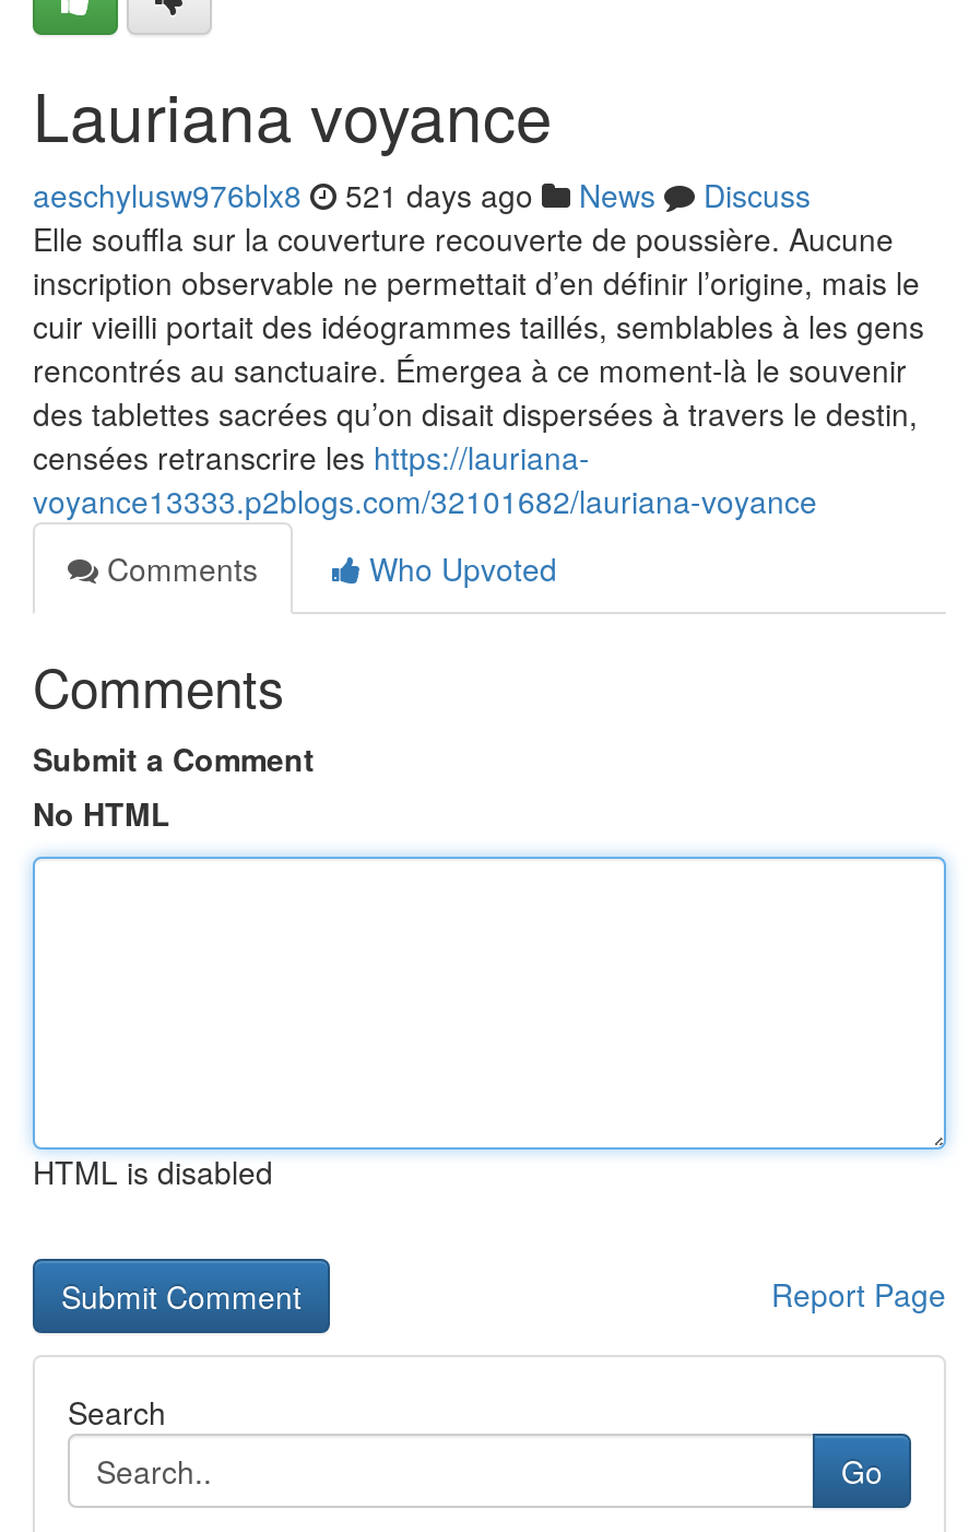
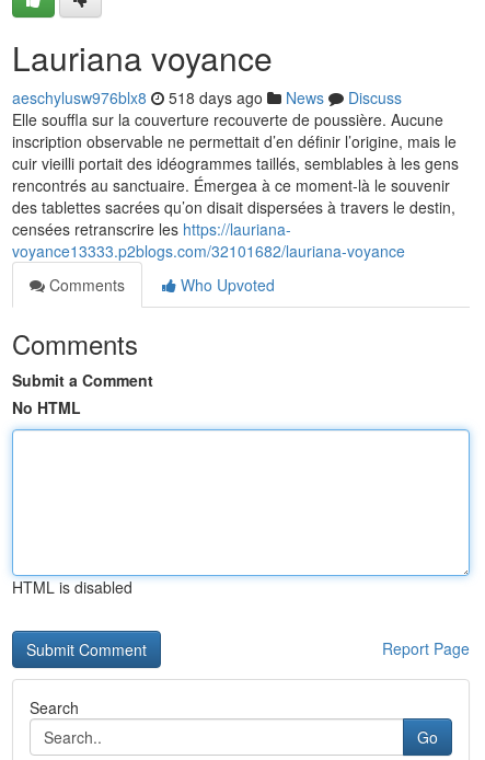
- aeschylusw976blx8 521 days ago News Discuss
+ aeschylusw976blx8 518 days ago News Discuss
